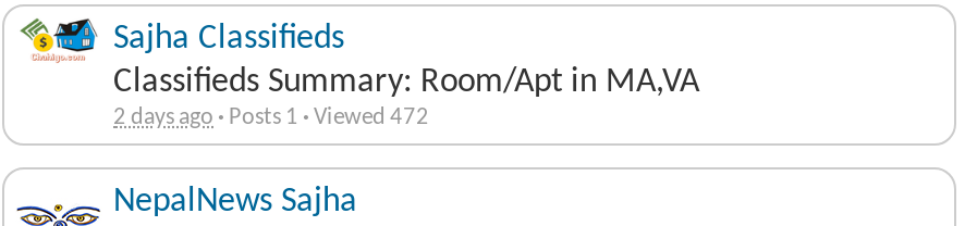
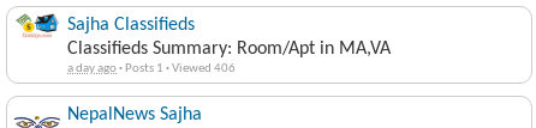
- 2 days ago · Posts 1 · Viewed 472
+ a day ago · Posts 1 · Viewed 406
